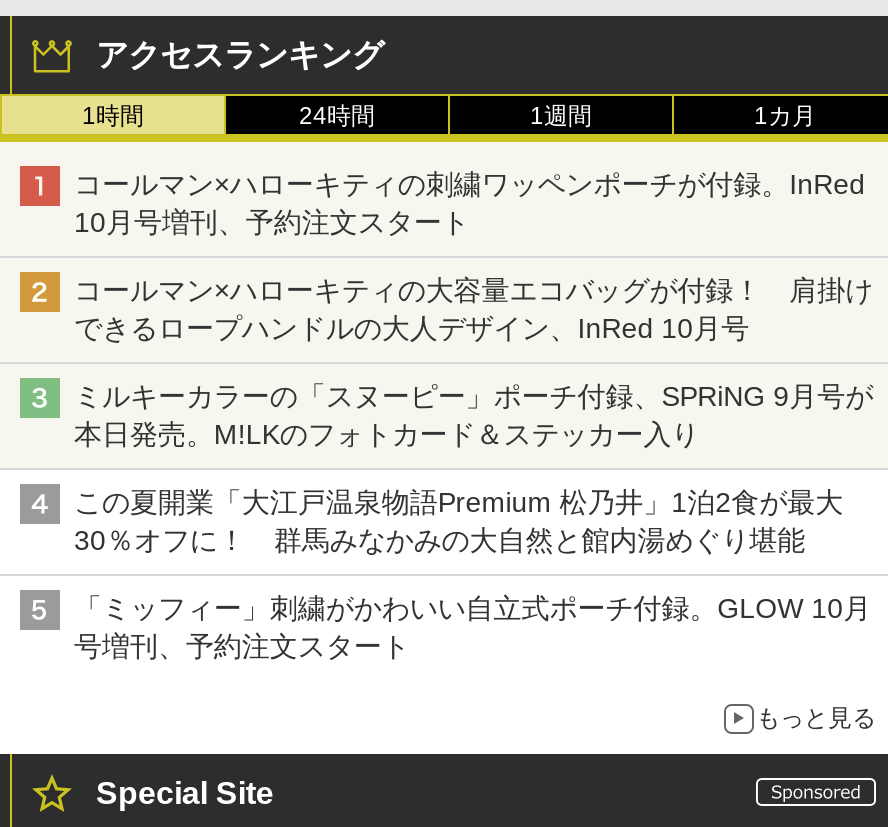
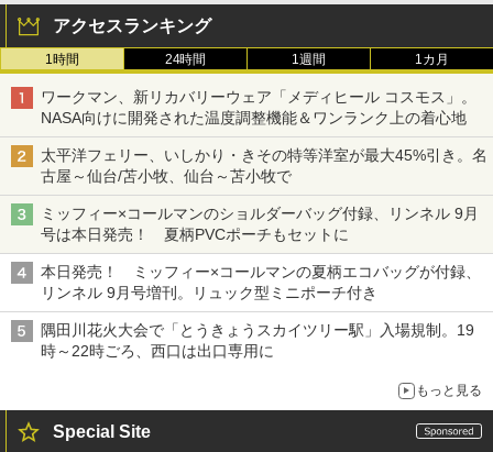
- コールマン×ハローキティの刺繍ワッペンポーチが付録。InRed
- 10月号増刊、予約注文スタート
+ ワークマン、新リカバリーウェア「メディヒール コスモス」。
+ NASA向けに開発された温度調整機能＆ワンランク上の着心地

- コールマン×ハローキティの大容量エコバッグが付録！ 肩掛け
- できるロープハンドルの大人デザイン、InRed 10月号
+ 太平洋フェリー、いしかり・きその特等洋室が最大45%引き。名
+ 古屋～仙台/苫小牧、仙台～苫小牧で

- ミルキーカラーの「スヌーピー」ポーチ付録、SPRiNG 9月号が
- 本日発売。M!LKのフォトカード＆ステッカー入り
+ ミッフィー×コールマンのショルダーバッグ付録、リンネル 9月
+ 号は本日発売！ 夏柄PVCポーチもセットに

- この夏開業「大江戸温泉物語Premium 松乃井」1泊2食が最大
- 30％オフに！ 群馬みなかみの大自然と館内湯めぐり堪能
+ 本日発売！ ミッフィー×コールマンの夏柄エコバッグが付録、
+ リンネル 9月号増刊。リュック型ミニポーチ付き

- 「ミッフィー」刺繍がかわいい自立式ポーチ付録。GLOW 10月
- 号増刊、予約注文スタート
+ 隅田川花火大会で「とうきょうスカイツリー駅」入場規制。19
+ 時～22時ごろ、西口は出口専用に
